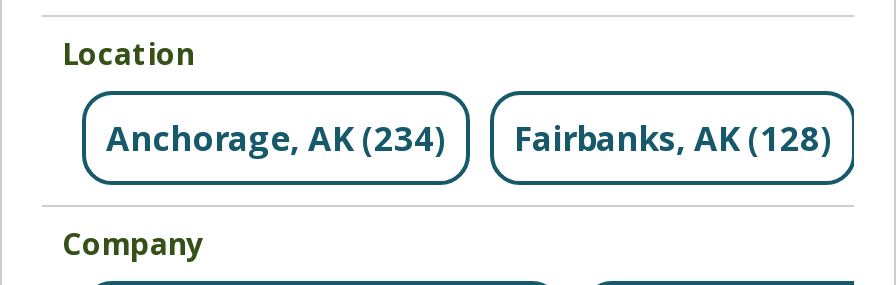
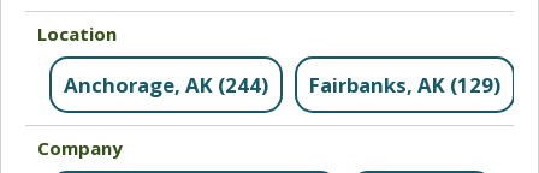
- Anchorage, AK (234)
+ Anchorage, AK (244)

- Fairbanks, AK (128)
+ Fairbanks, AK (129)
